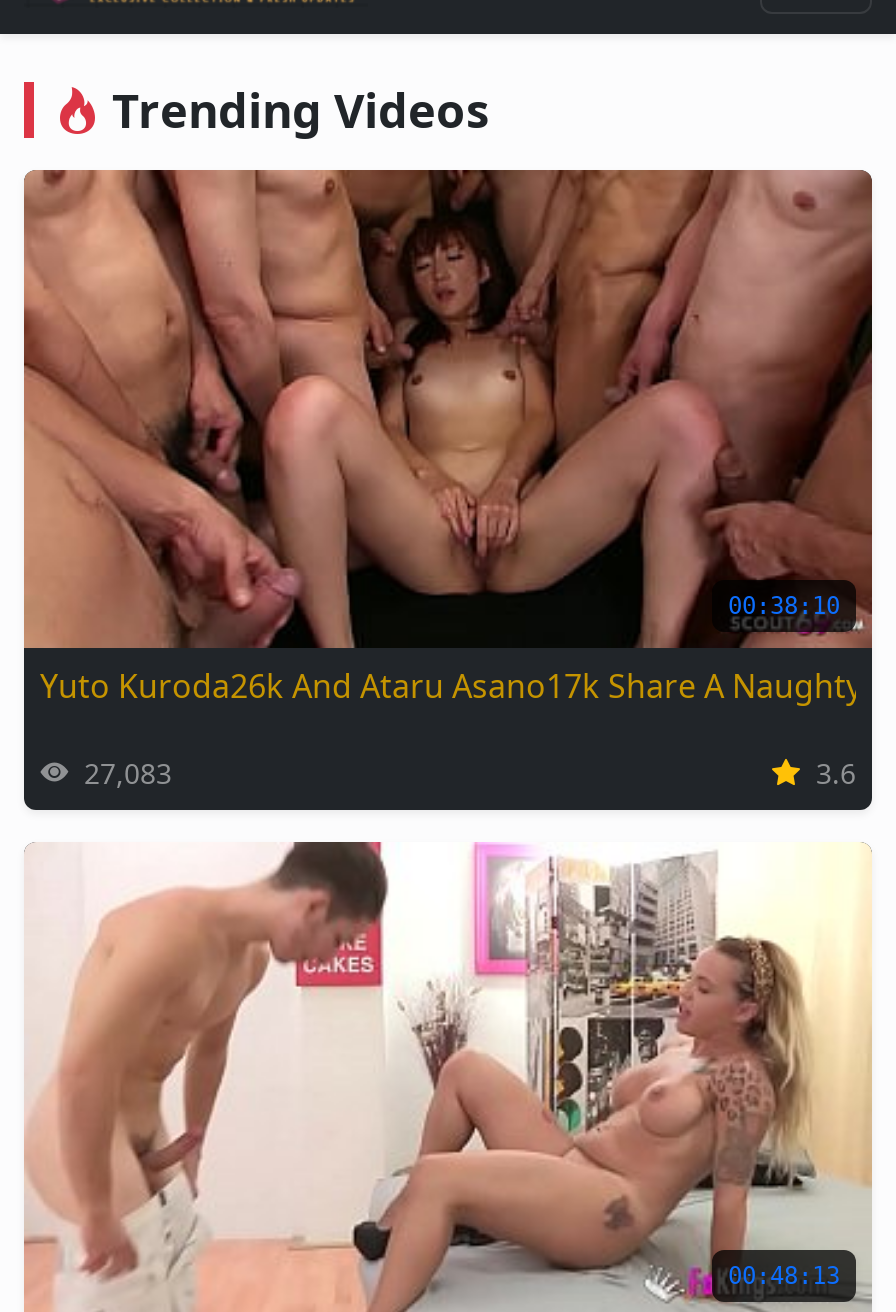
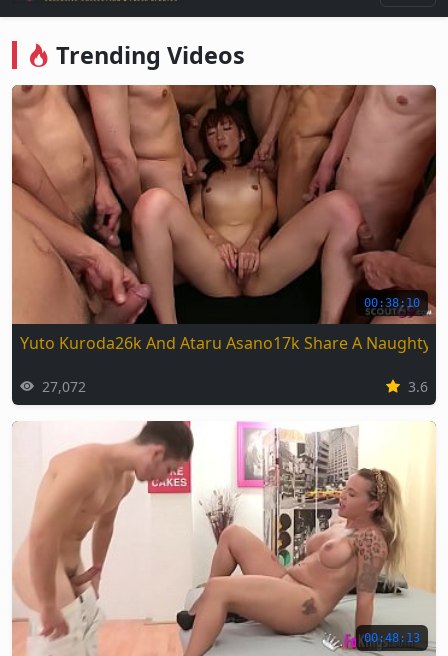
- 27,083
+ 27,072
